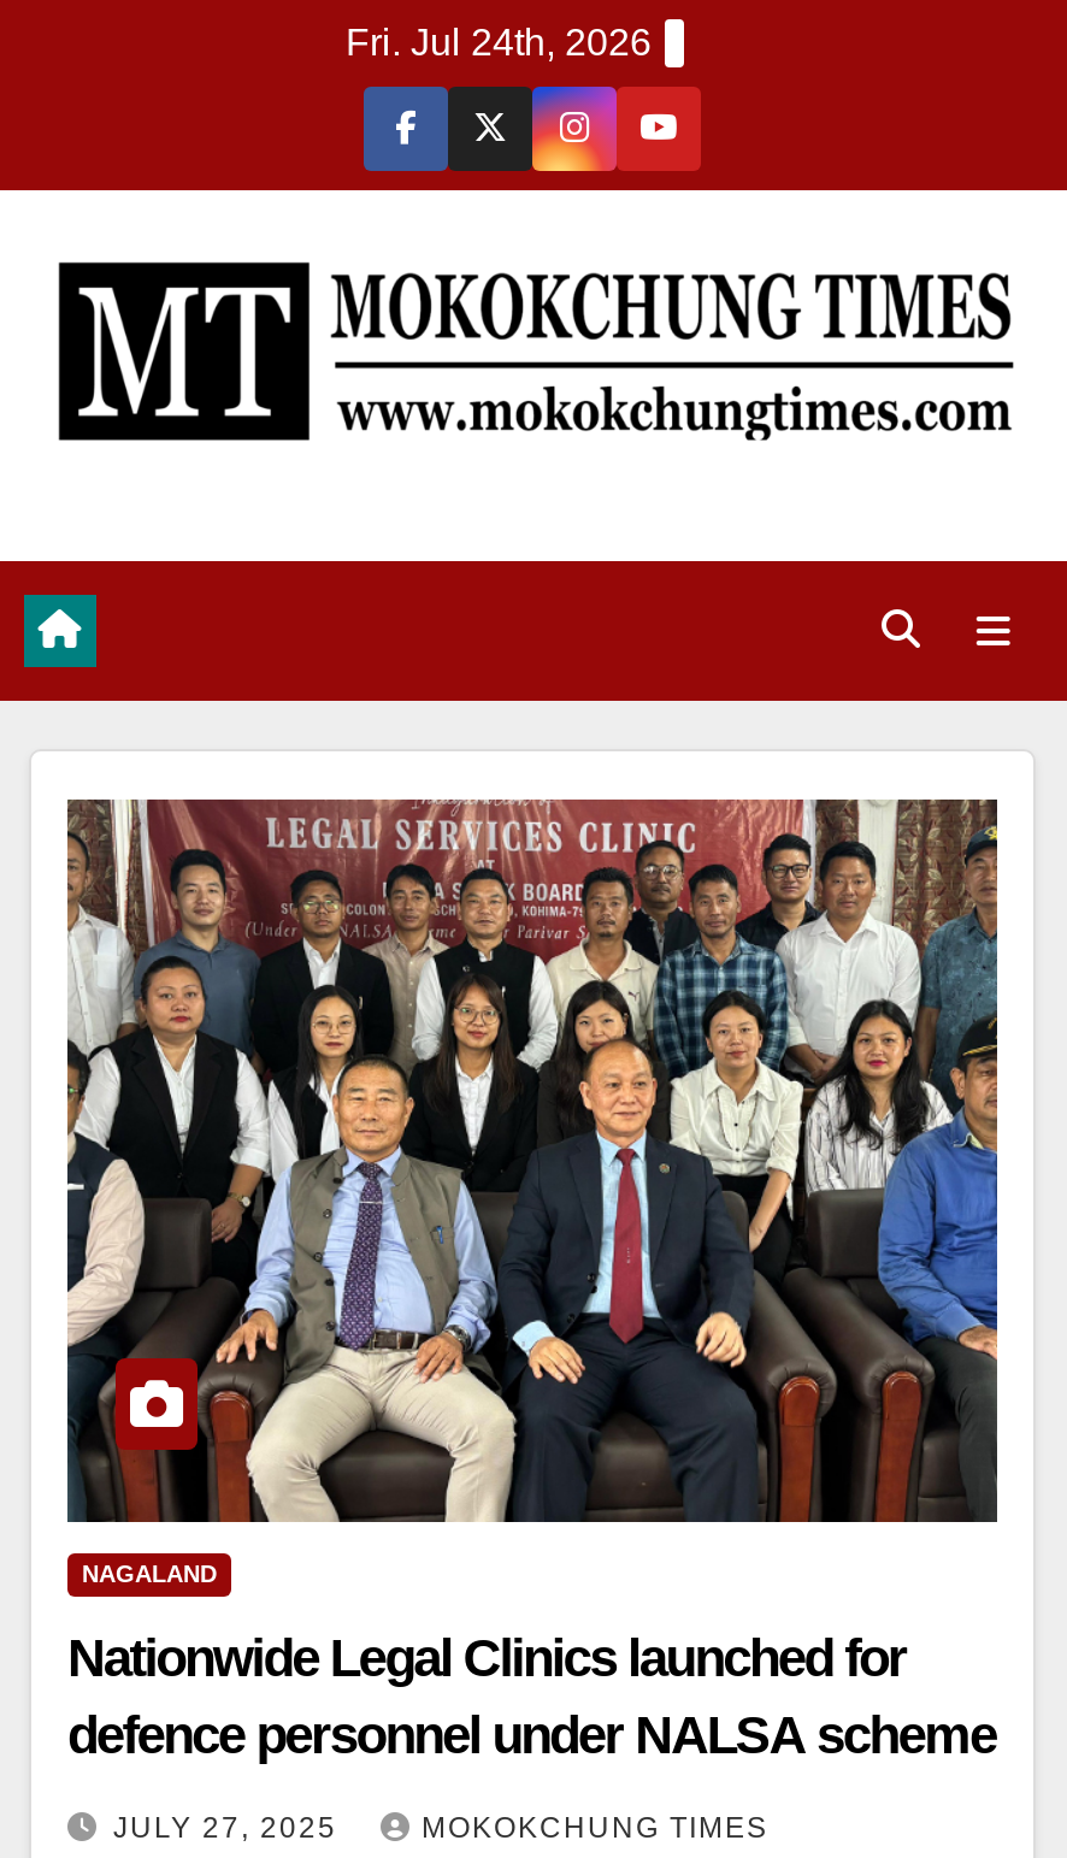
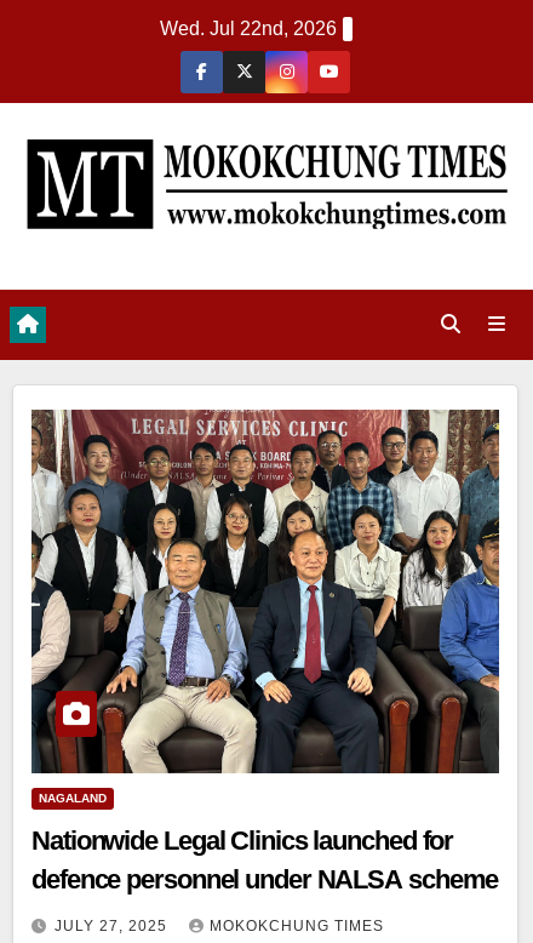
- Fri. Jul 24th, 2026
+ Wed. Jul 22nd, 2026
